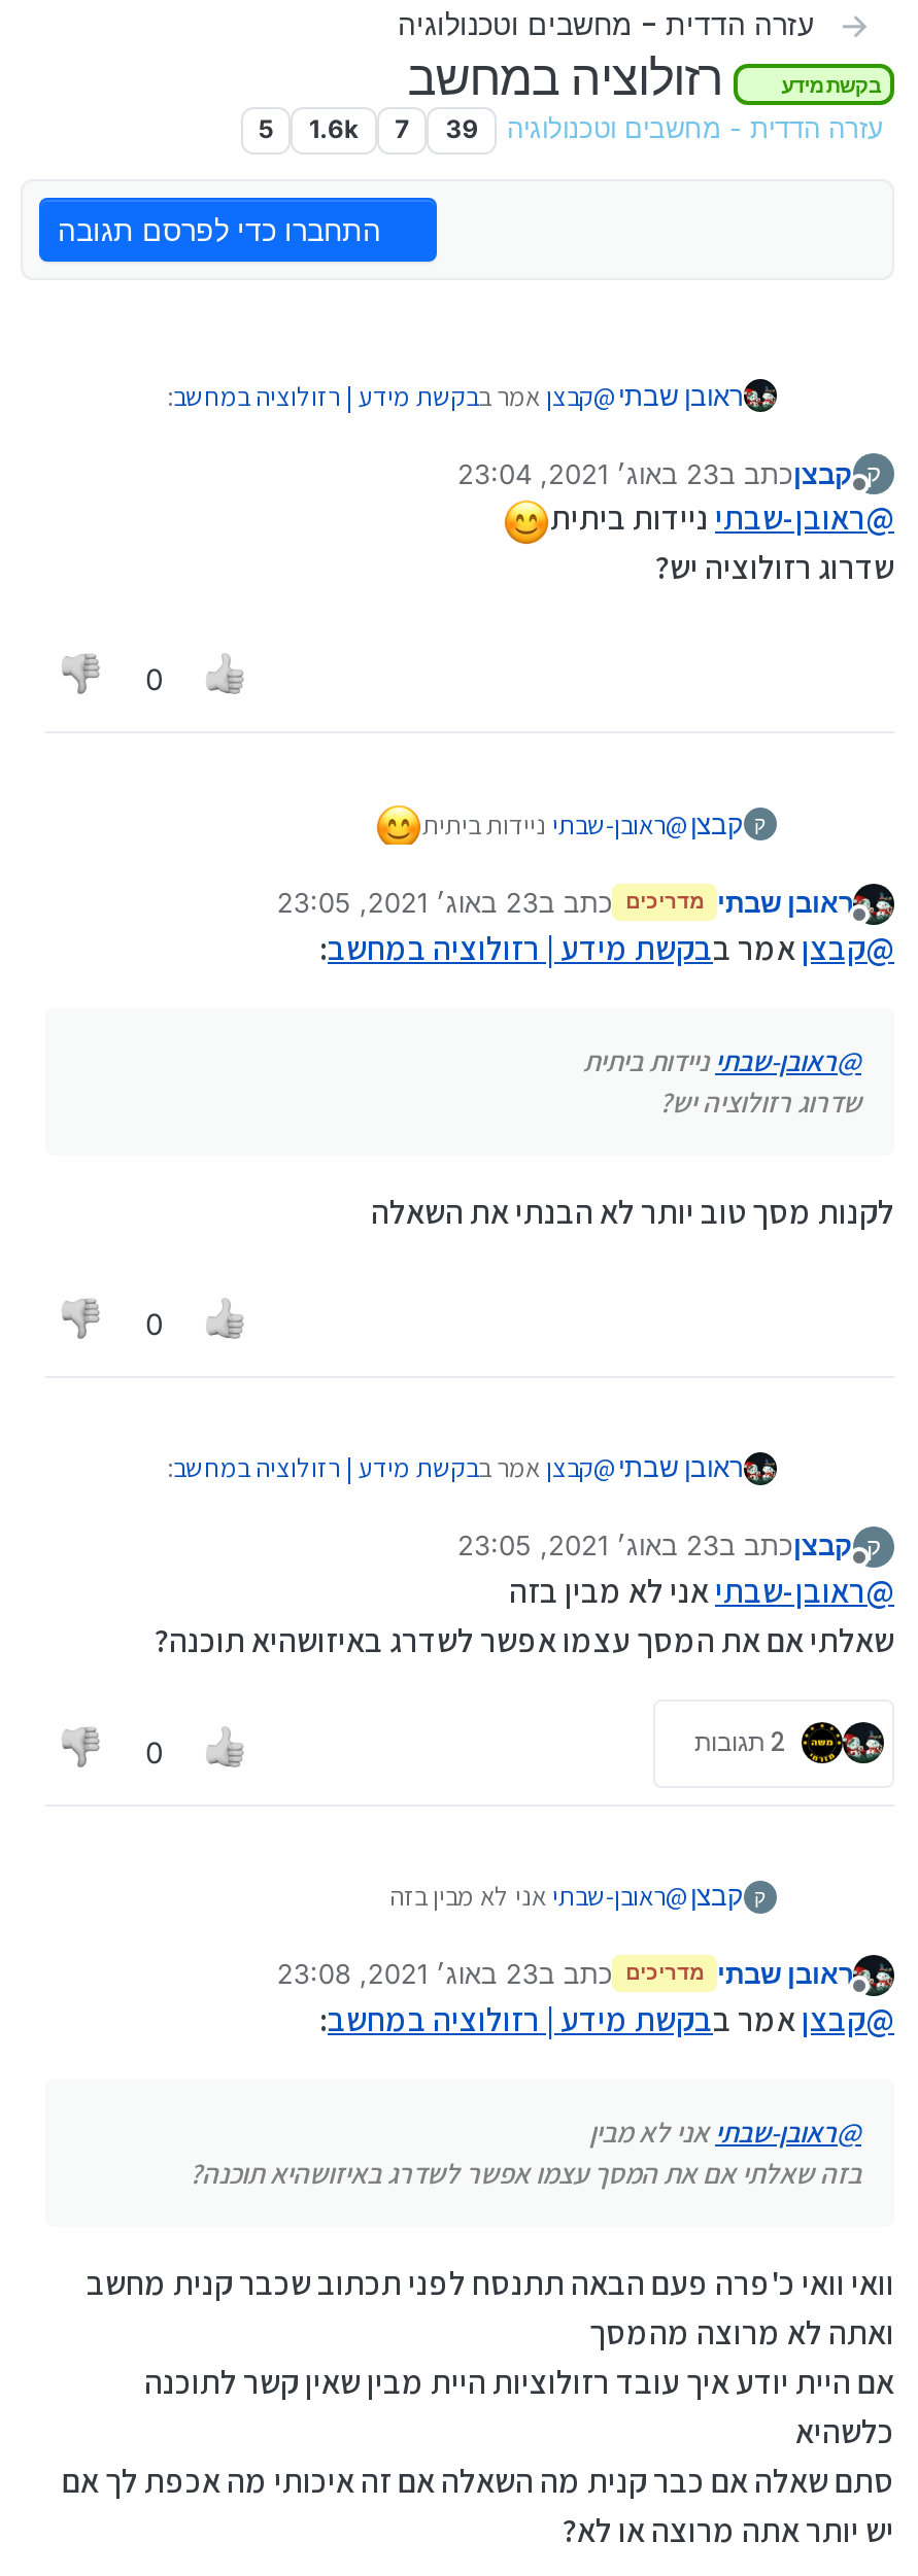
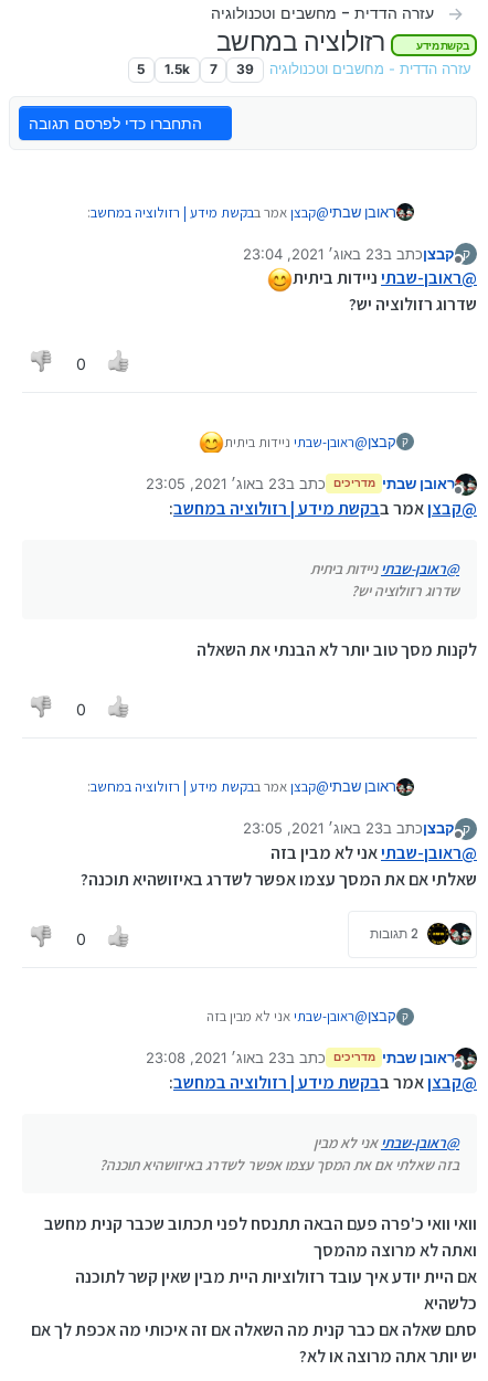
- עזרה הדדית - מחשבים וטכנולוגיה 39 7 1.6k 5
+ עזרה הדדית - מחשבים וטכנולוגיה 39 7 1.5k 5
